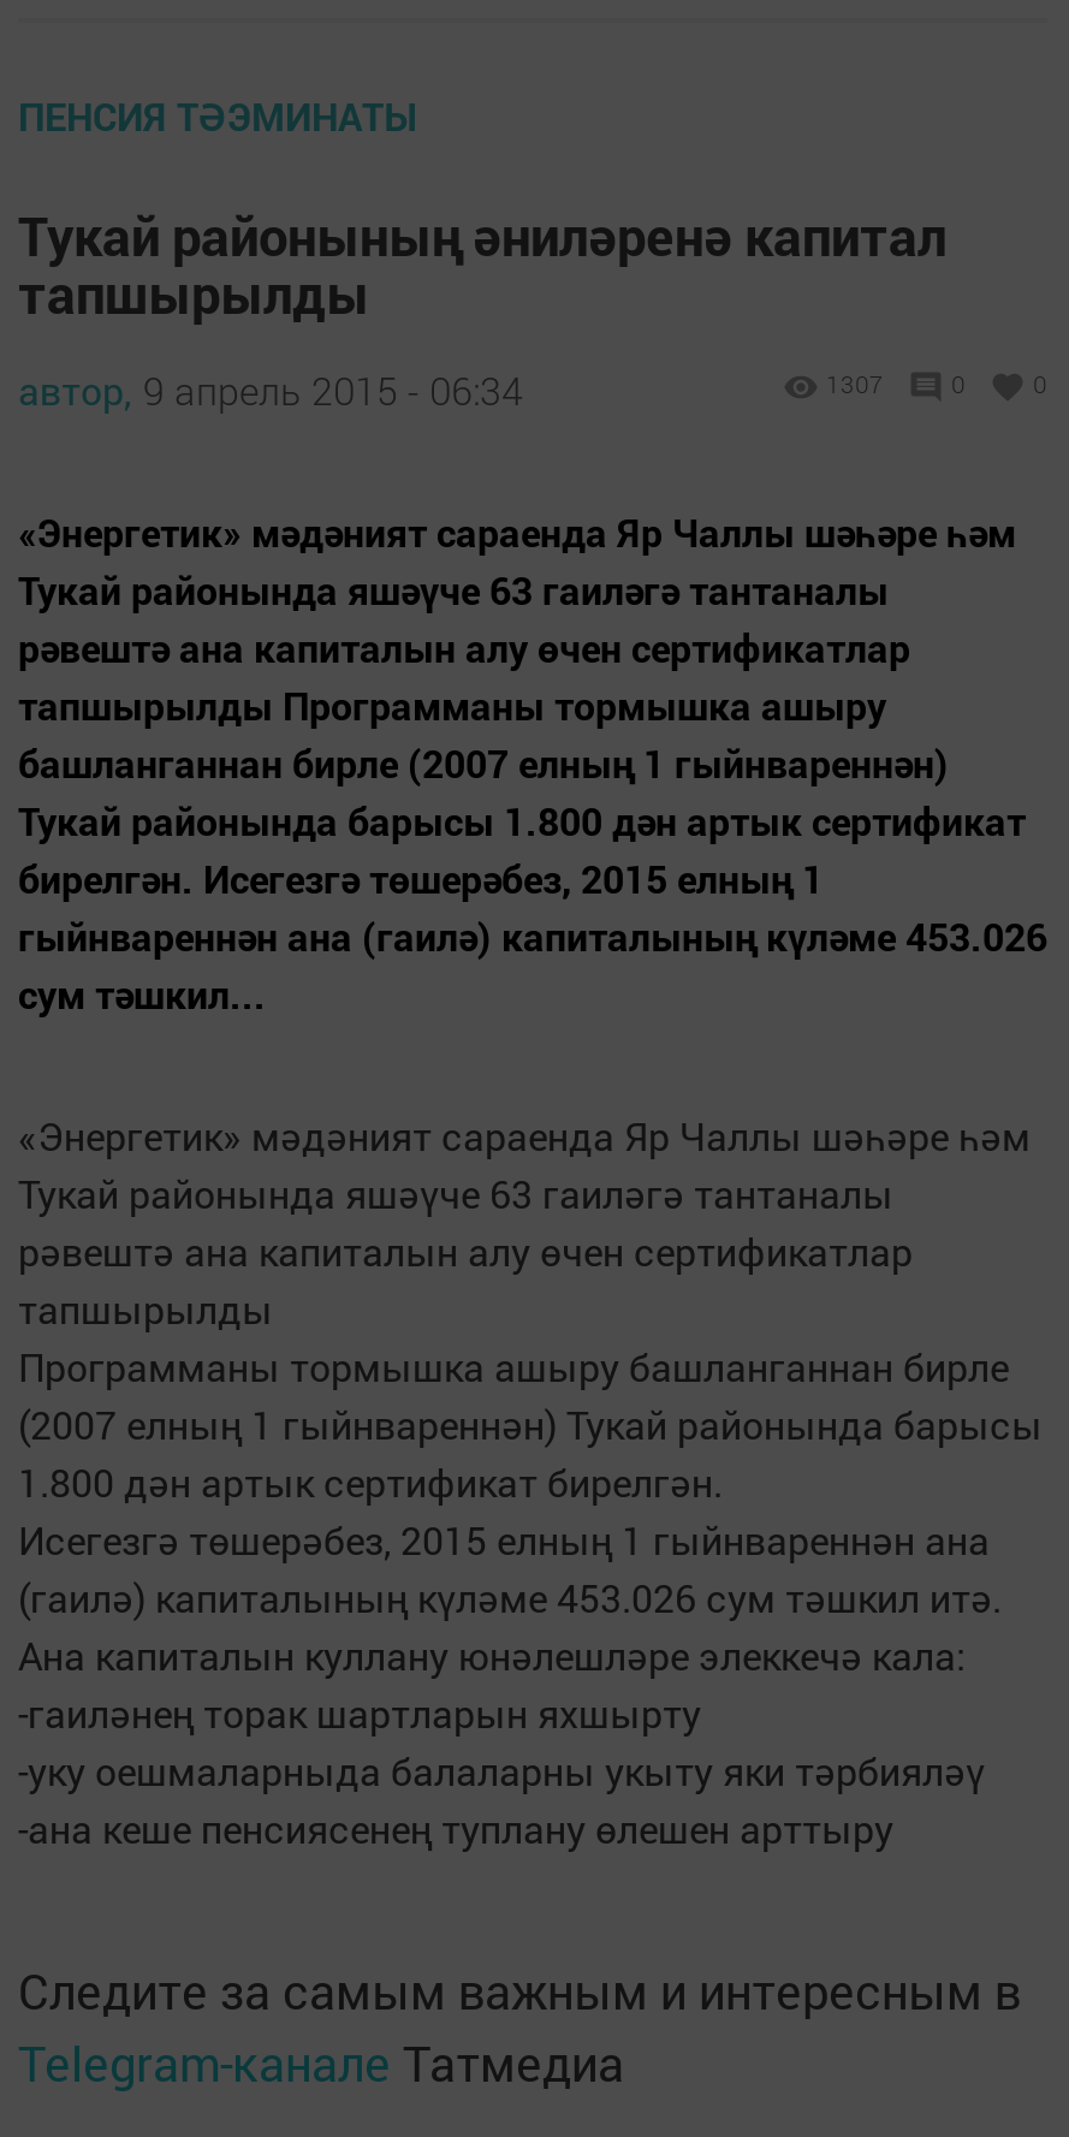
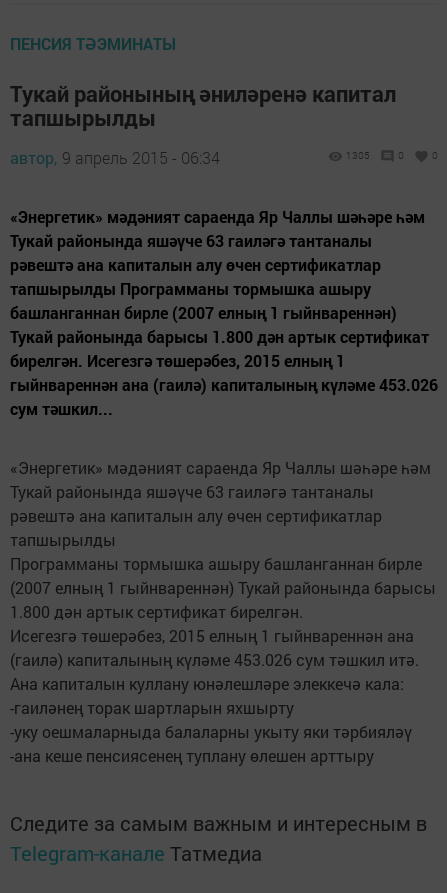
- 1307
+ 1305
